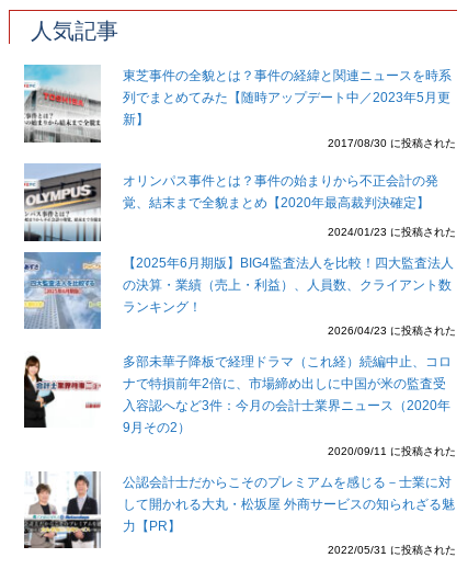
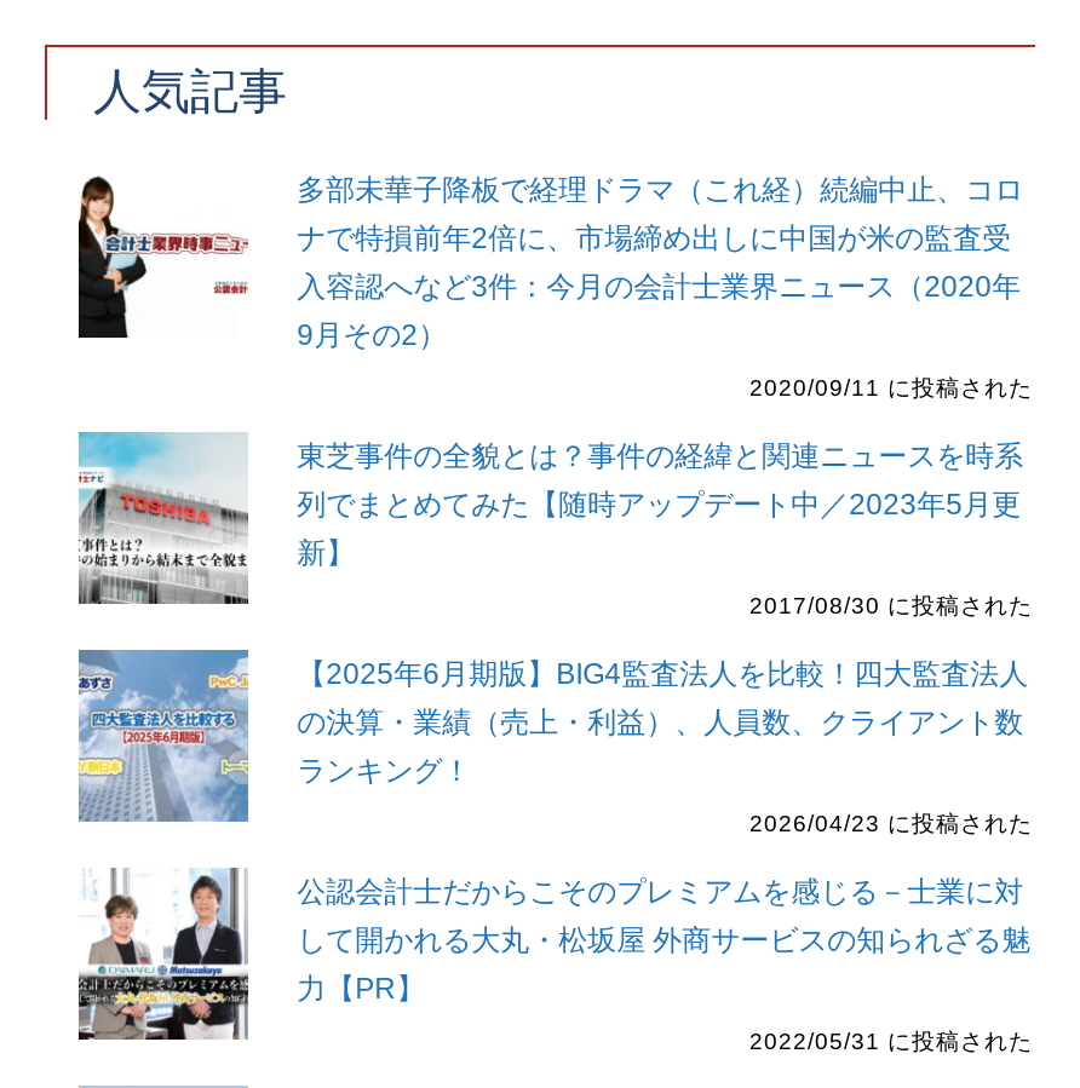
moved down: [image] | 東芝事件の全貌とは？事件の経緯と関連ニュースを時系 | 列でまとめてみた【随時アップデート中／2023年5月更 | 新】 | 2017/08/30 に投稿された

- [image]
- オリンパス事件とは？事件の始まりから不正会計の発
- 覚、結末まで全貌まとめ【2020年最高裁判決確定】
- 2024/01/23 に投稿された

moved down: [image] | 【2025年6月期版】BIG4監査法人を比較！四大監査法人 | の決算・業績（売上・利益）、人員数、クライアント数 | ランキング！ | 2026/04/23 に投稿された

moved up: 多部未華子降板で経理ドラマ（これ経）続編中止、コロ | ナで特損前年2倍に、市場締め出しに中国が米の監査受 | 入容認へなど3件：今月の会計士業界ニュース（2020年 | 9月その2） | 2020/09/11 に投稿された
